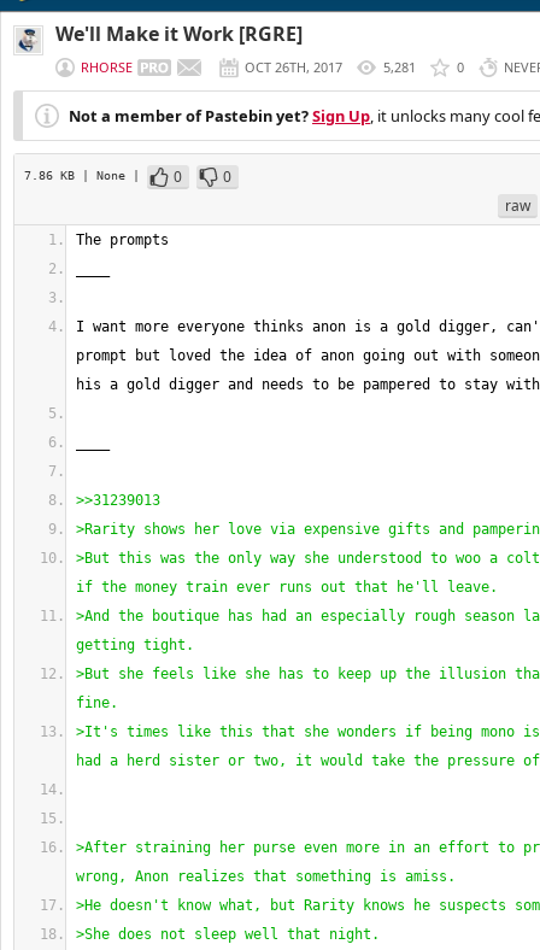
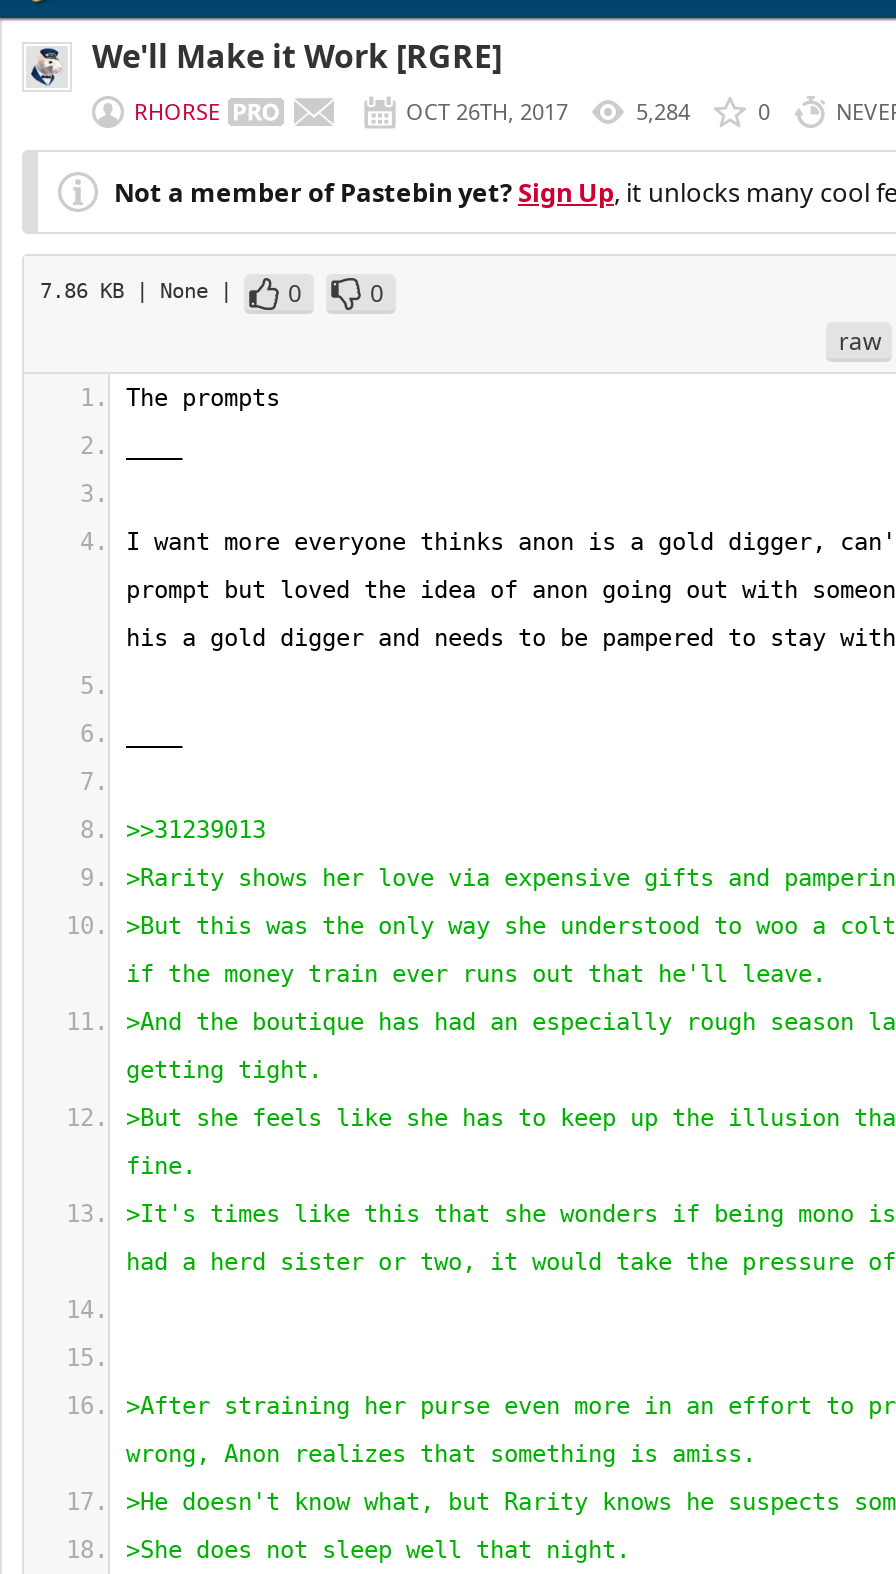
- 5,281
+ 5,284
